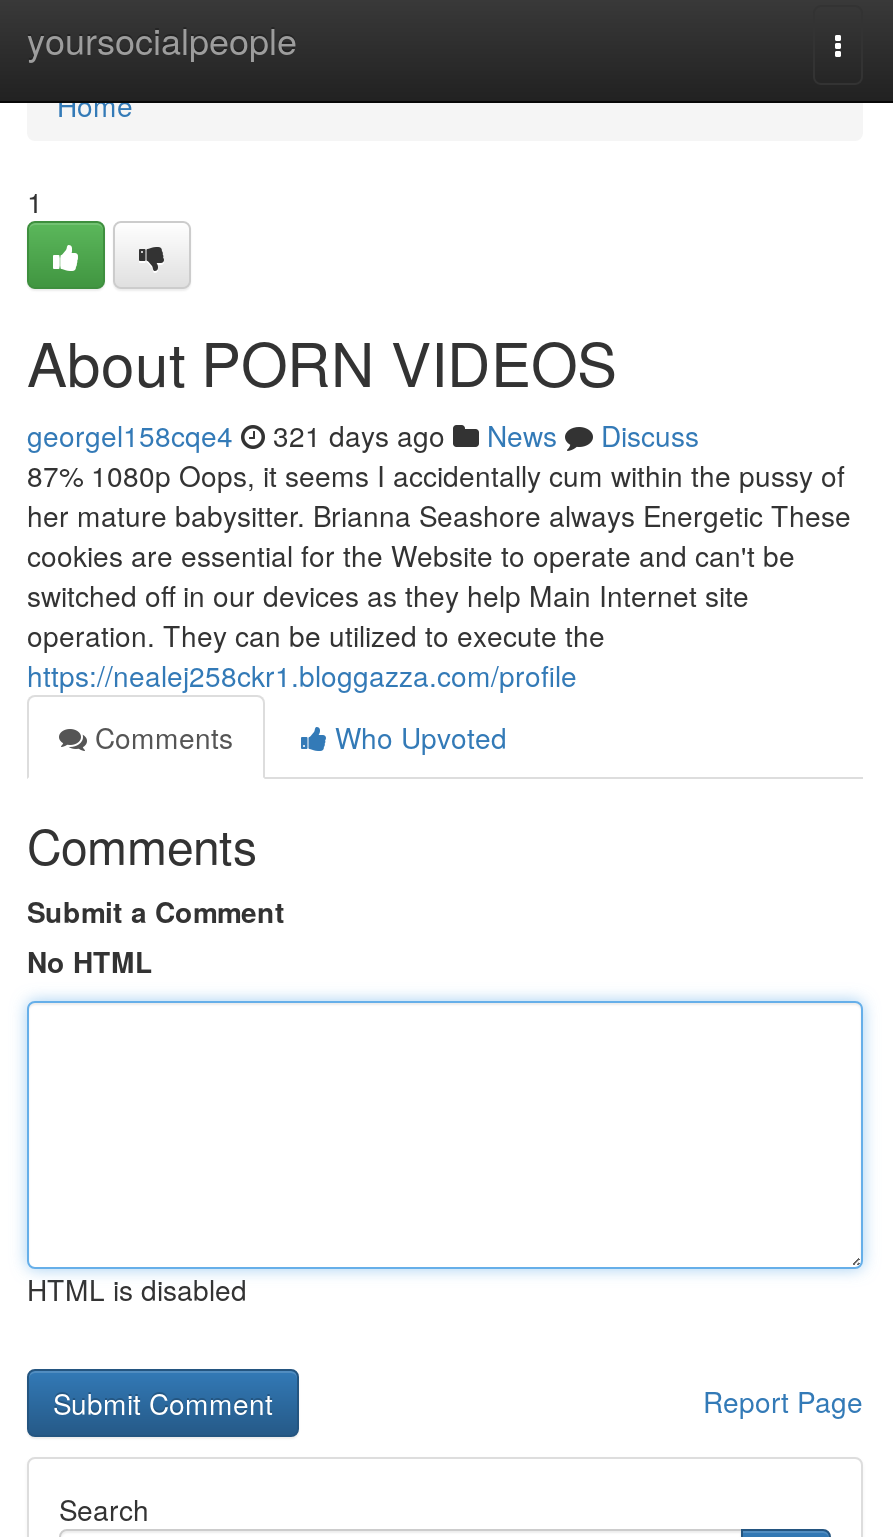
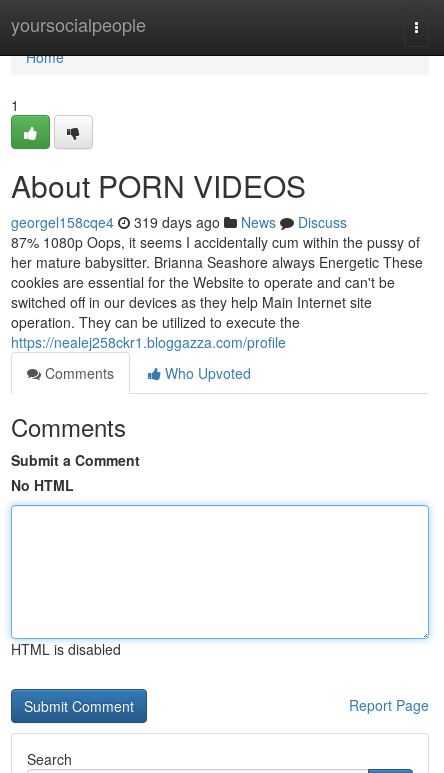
- georgel158cqe4 321 days ago News Discuss
+ georgel158cqe4 319 days ago News Discuss
